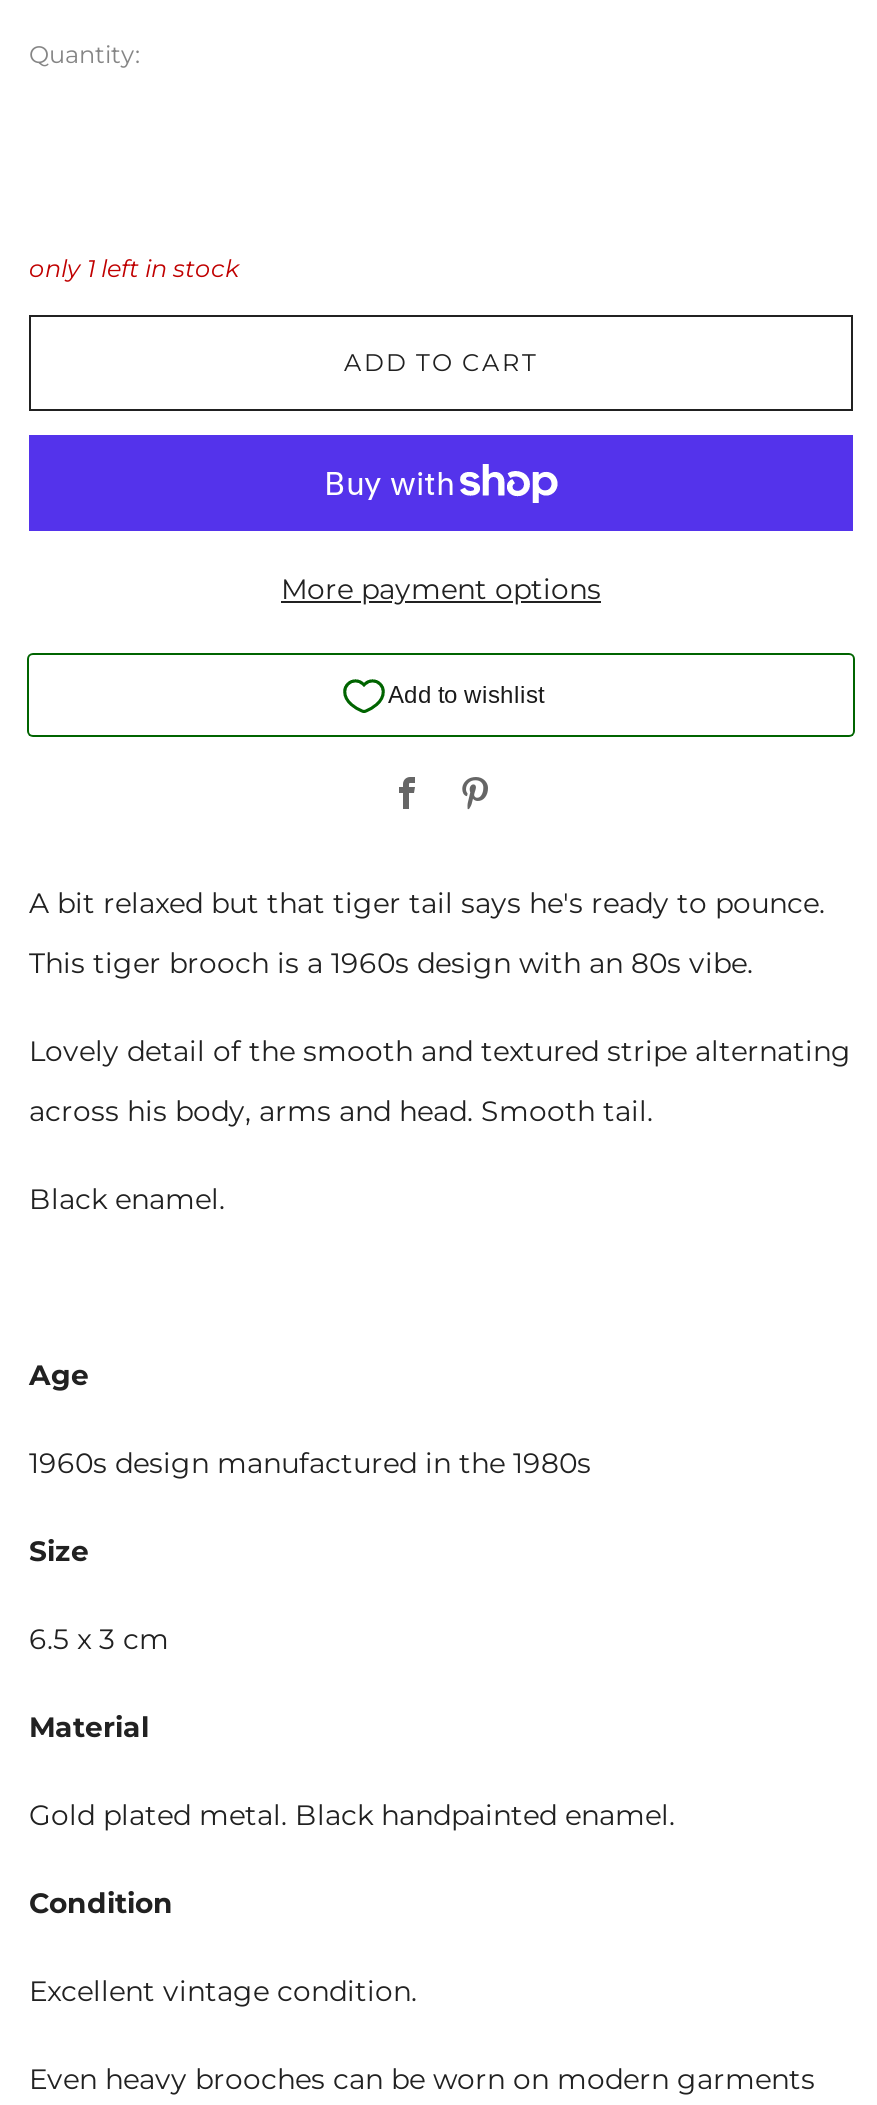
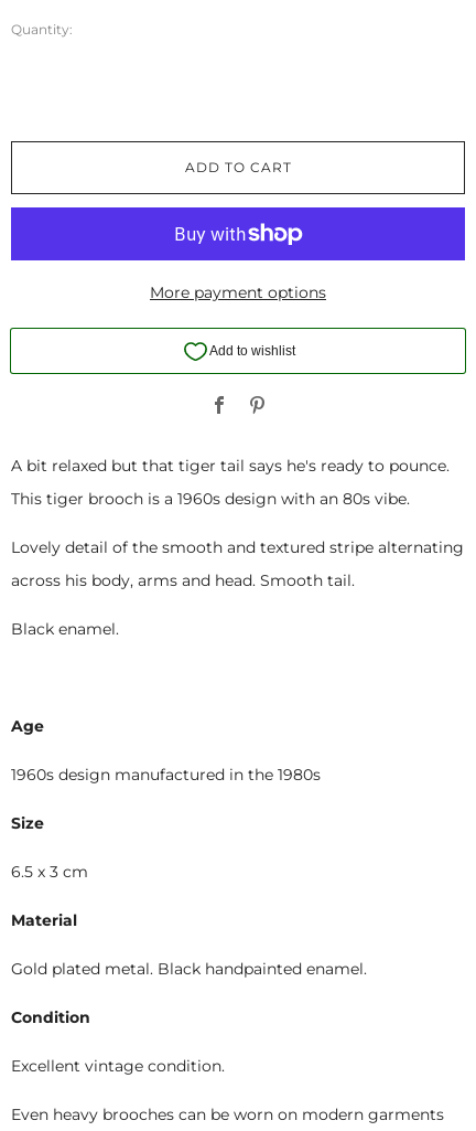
- only 1 left in stock
